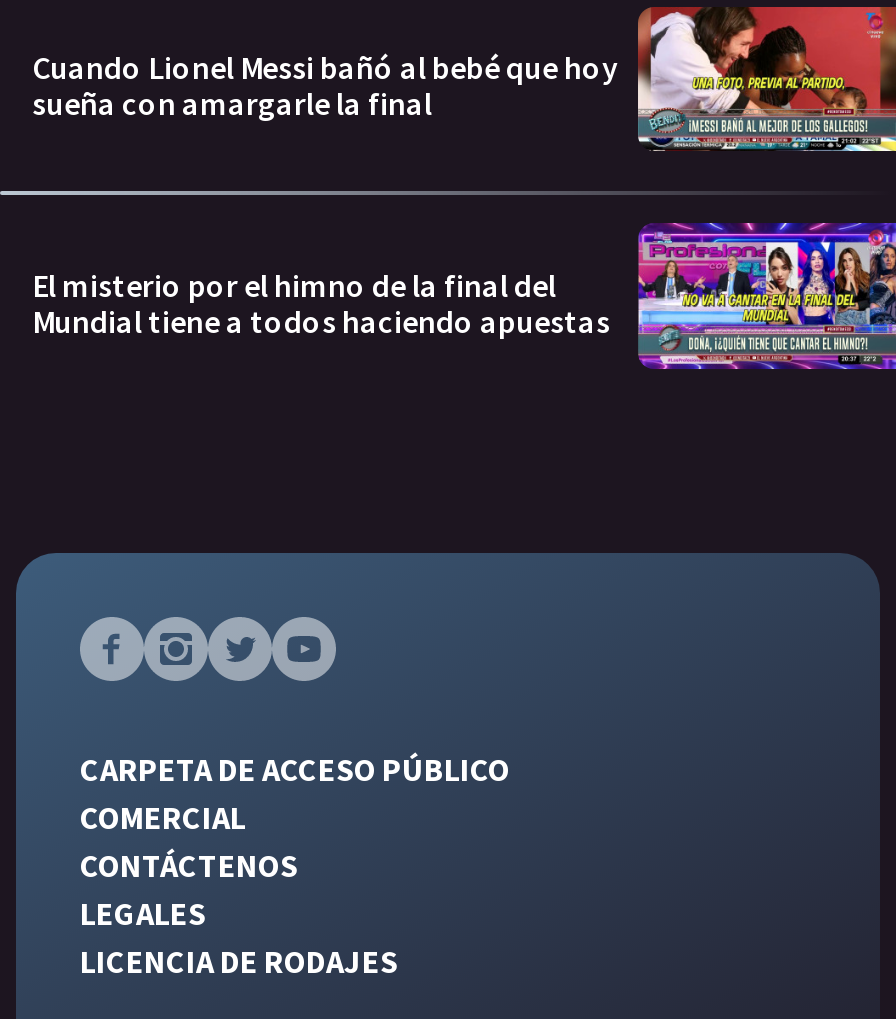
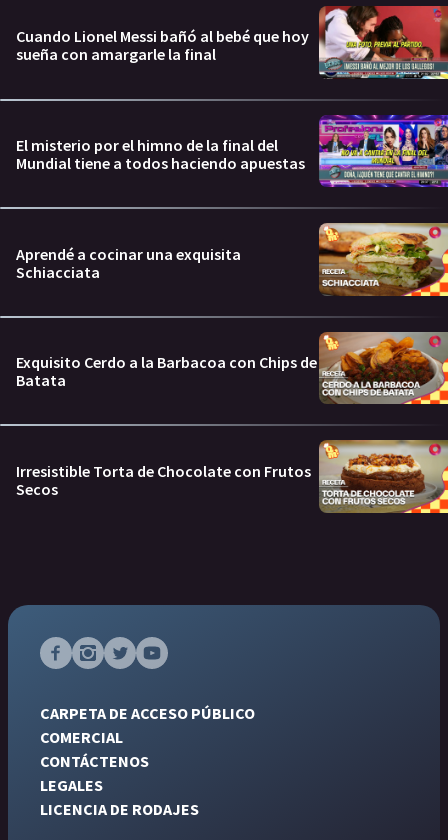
+ Aprendé a cocinar una exquisita
+ Schiacciata

+ [image]
+ Exquisito Cerdo a la Barbacoa con Chips de
+ Batata

+ [image]
+ Irresistible Torta de Chocolate con Frutos
+ Secos

+ [image]
